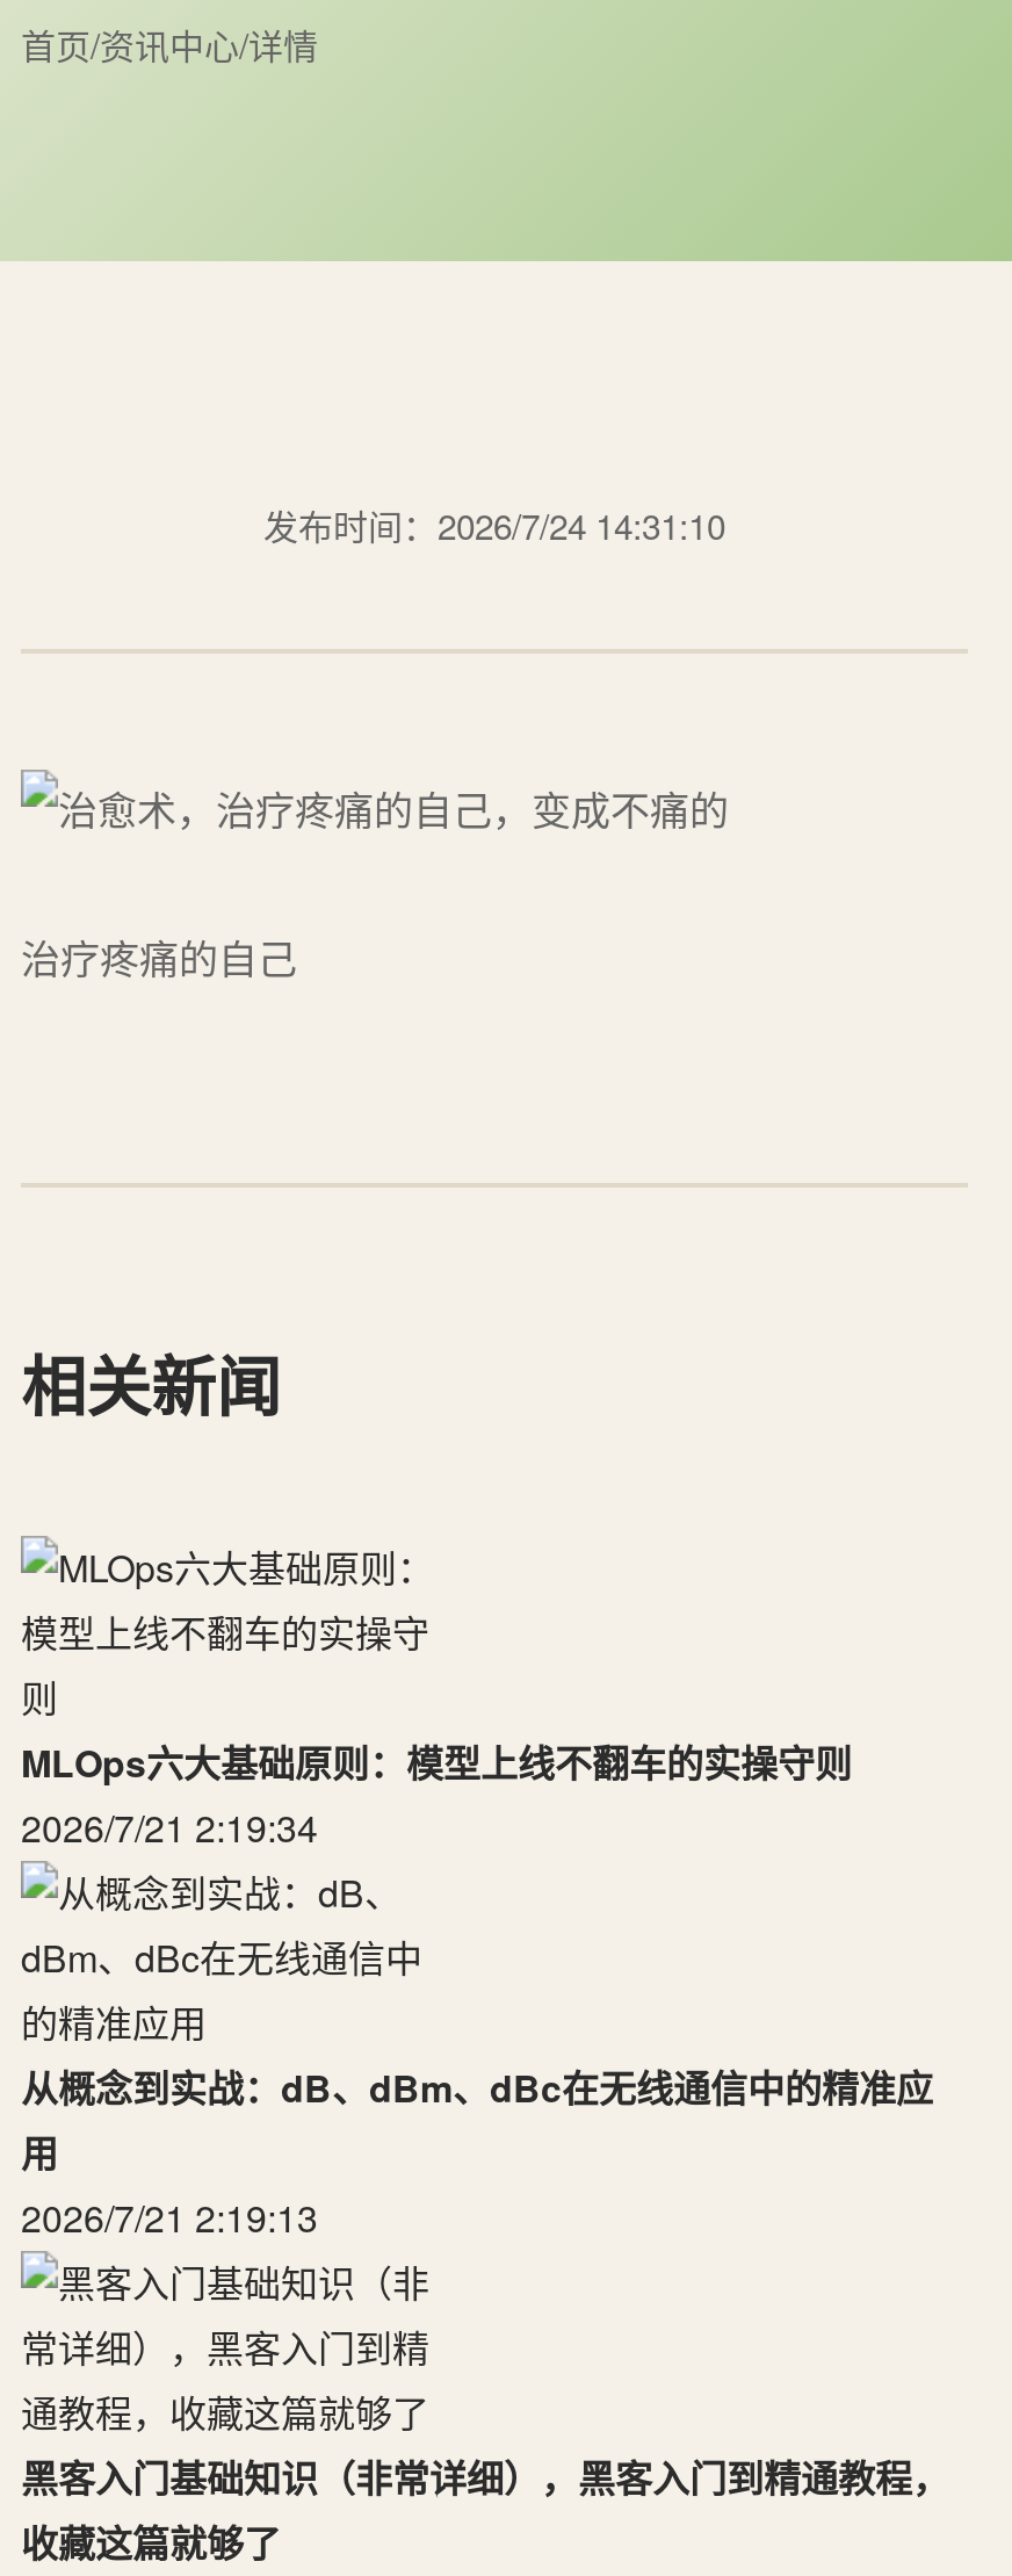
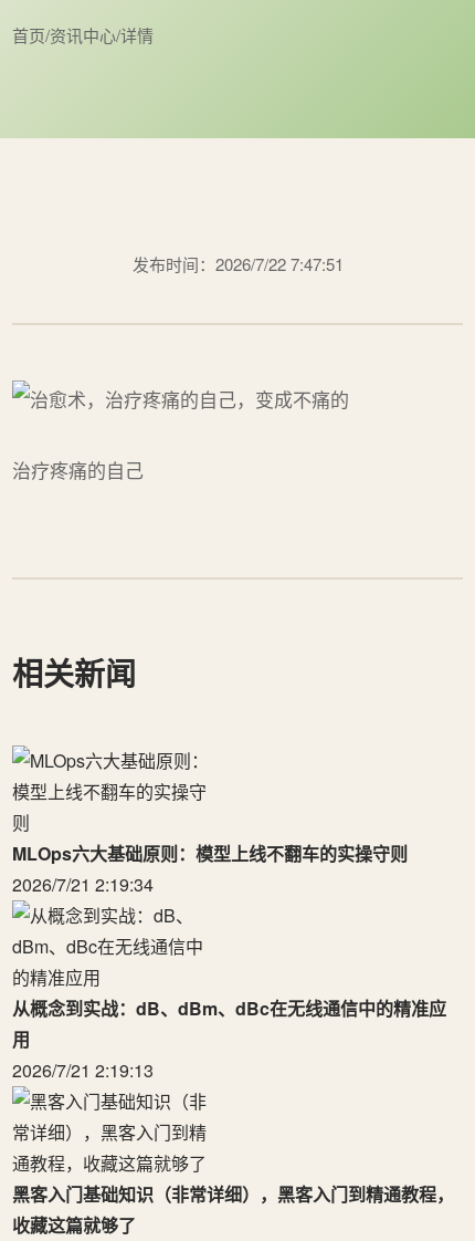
- 发布时间：2026/7/24 14:31:10
+ 发布时间：2026/7/22 7:47:51
